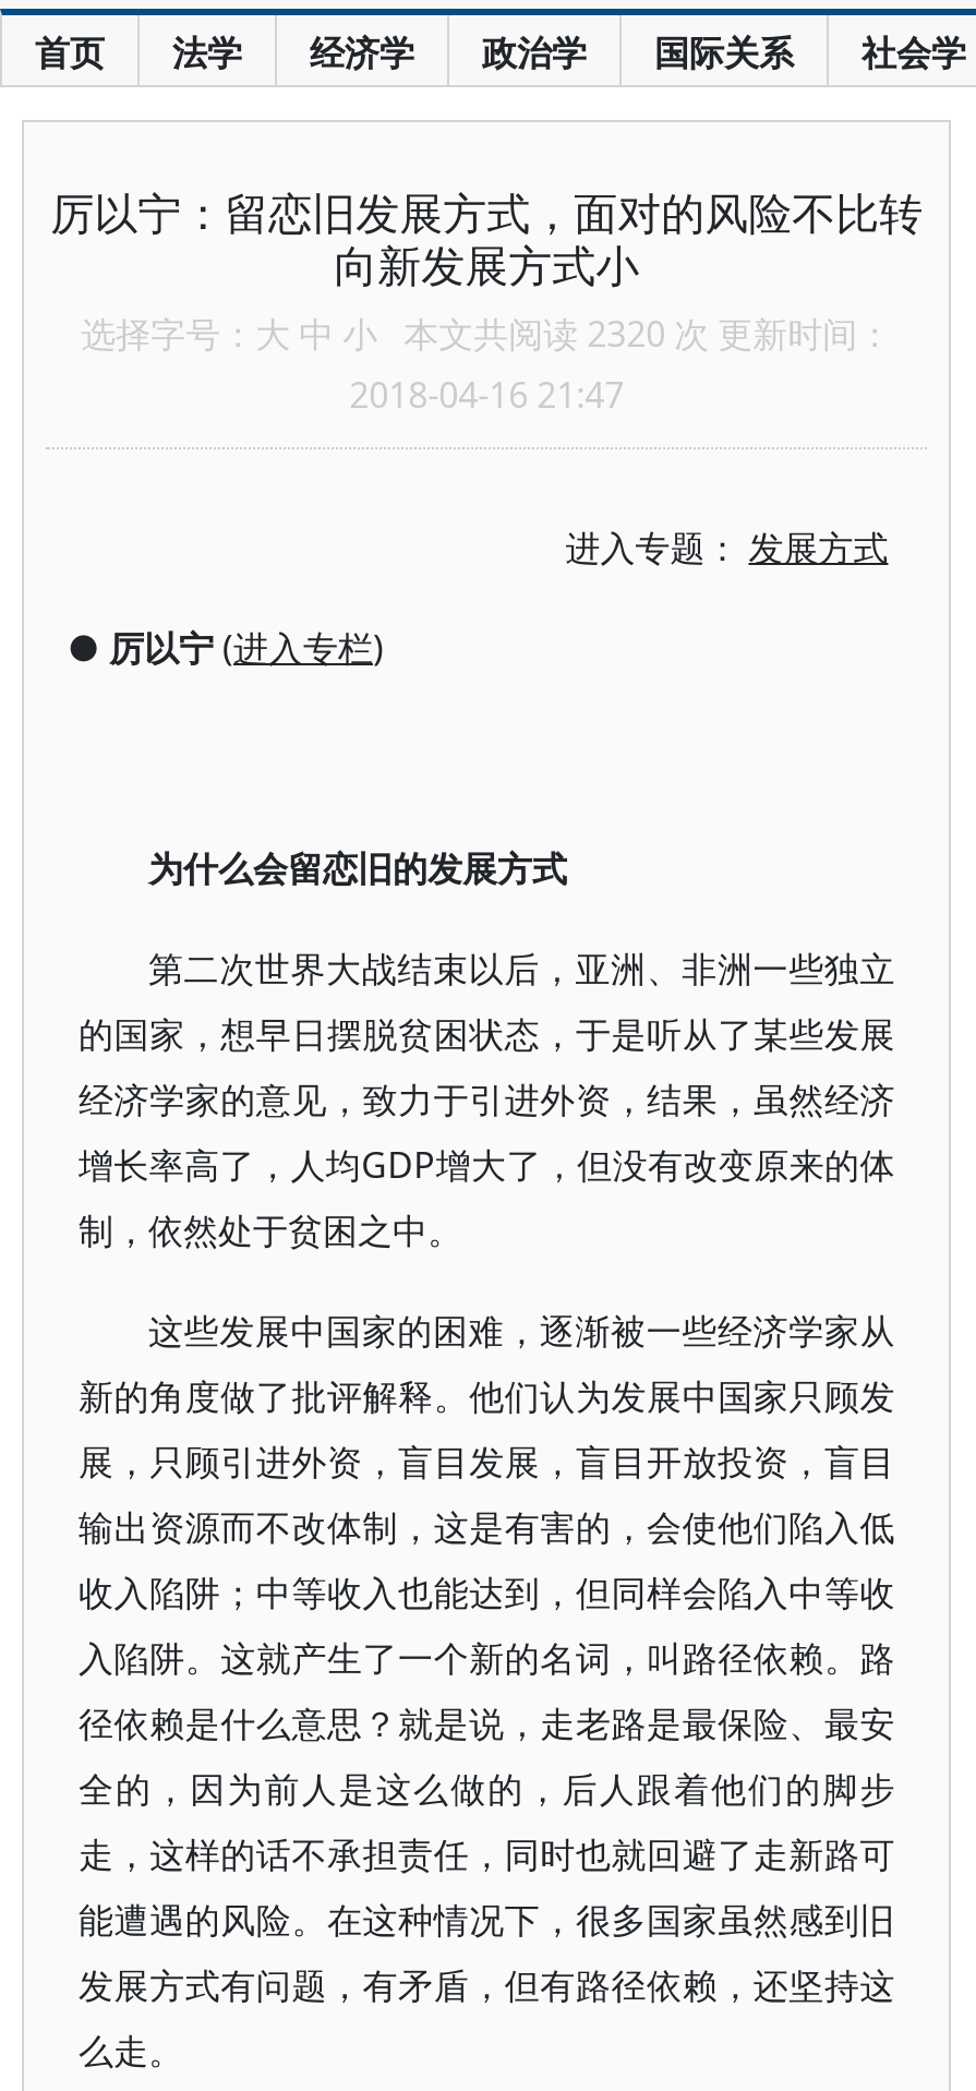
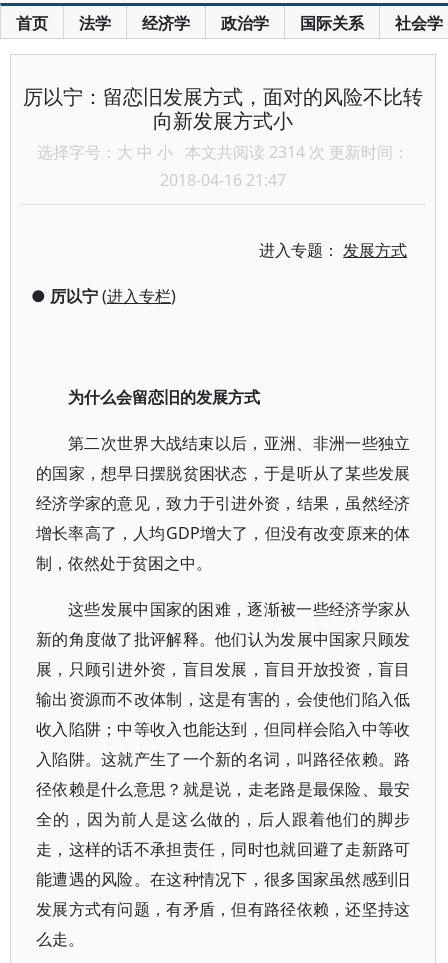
- 选择字号：大 中 小本文共阅读 2320 次 更新时间：
+ 选择字号：大 中 小本文共阅读 2314 次 更新时间：
